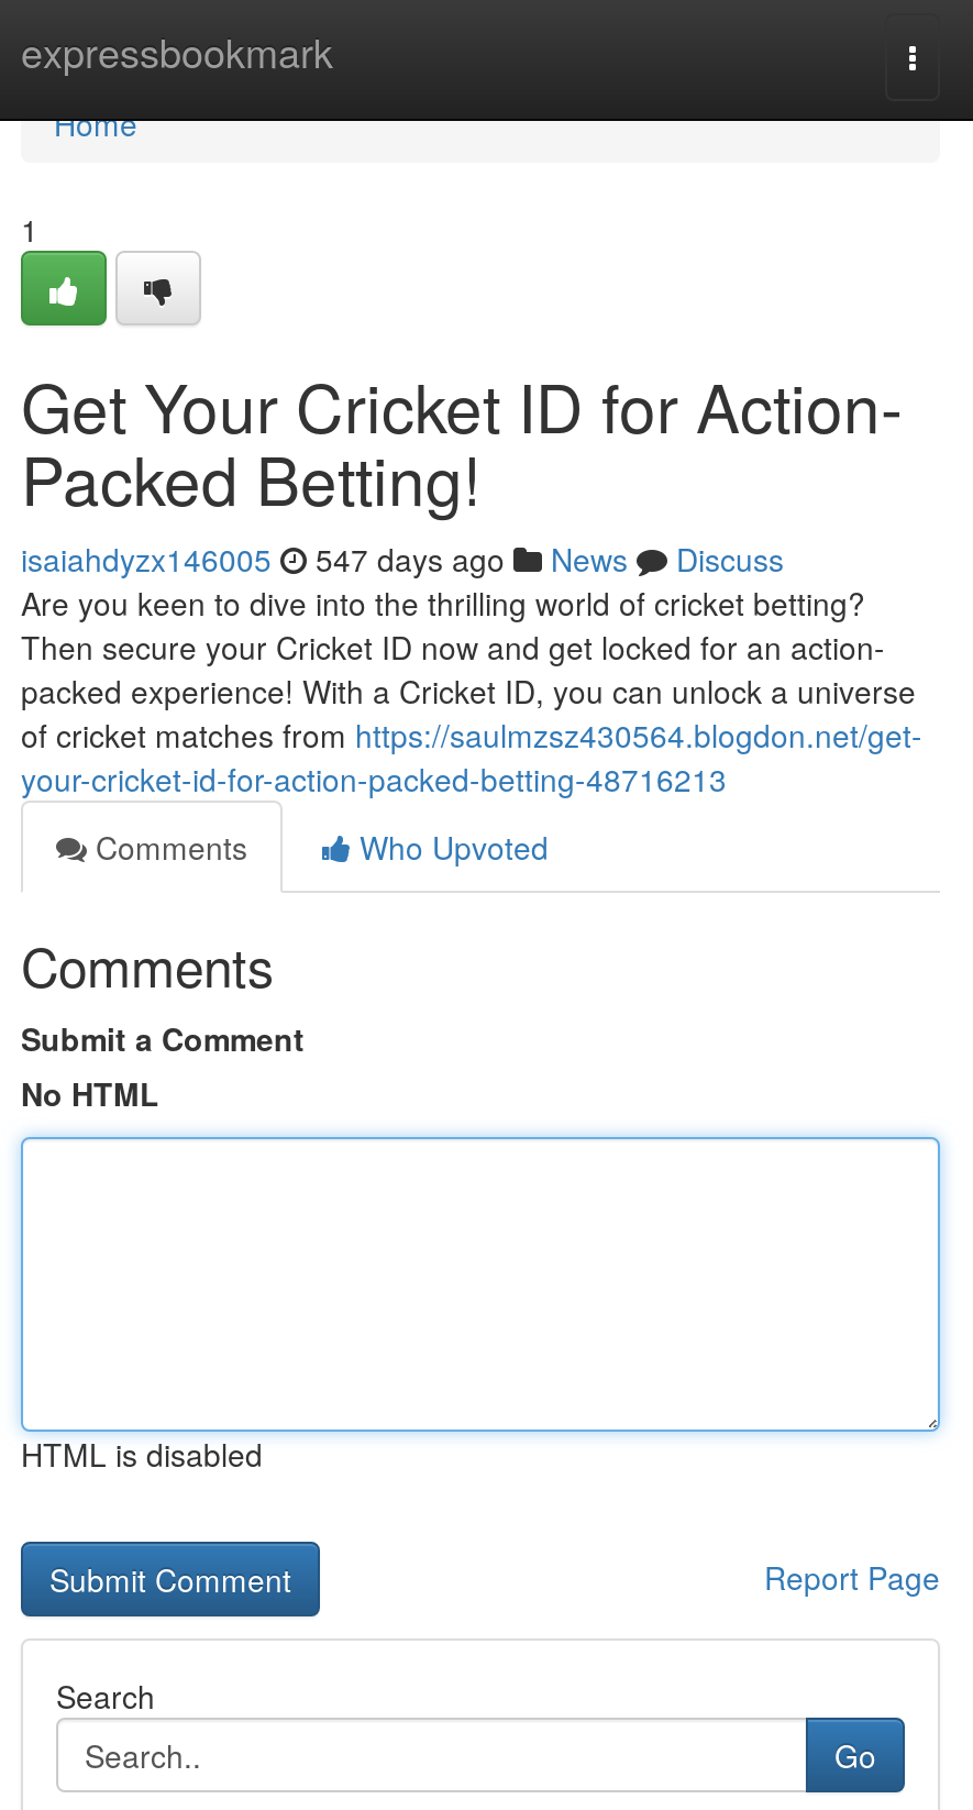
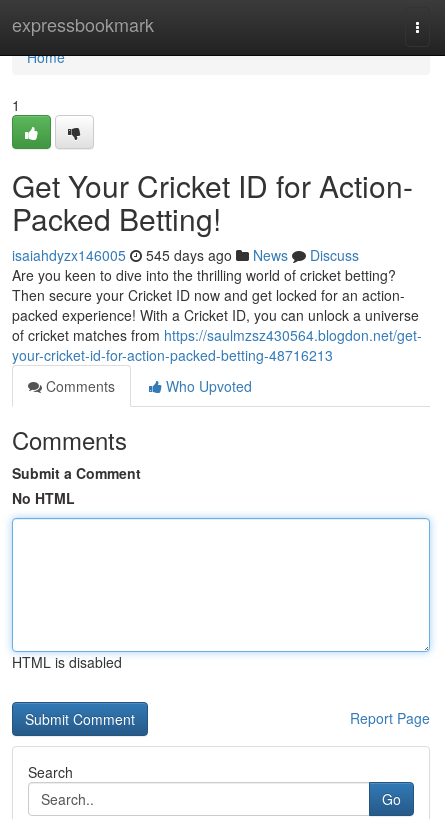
- isaiahdyzx146005 547 days ago News Discuss
+ isaiahdyzx146005 545 days ago News Discuss
